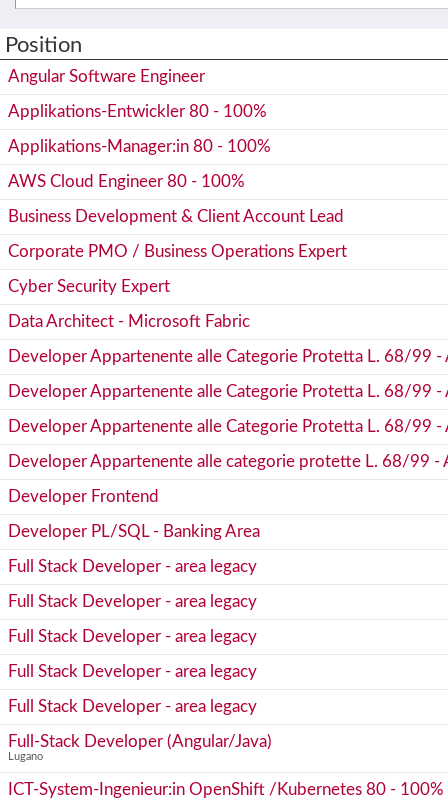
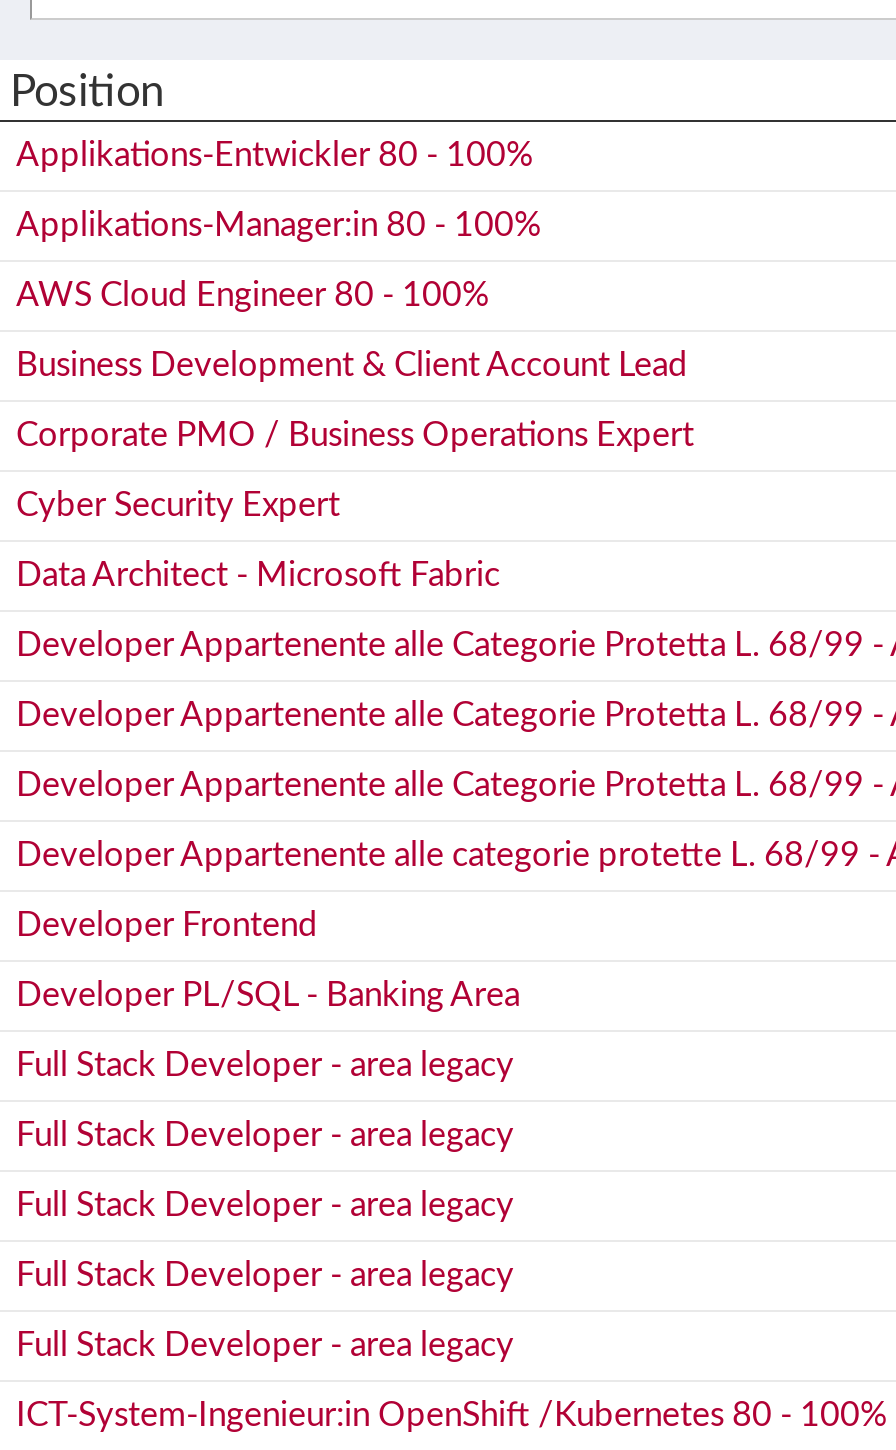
- Angular Software Engineer

- Full-Stack Developer (Angular/Java)
- Lugano
